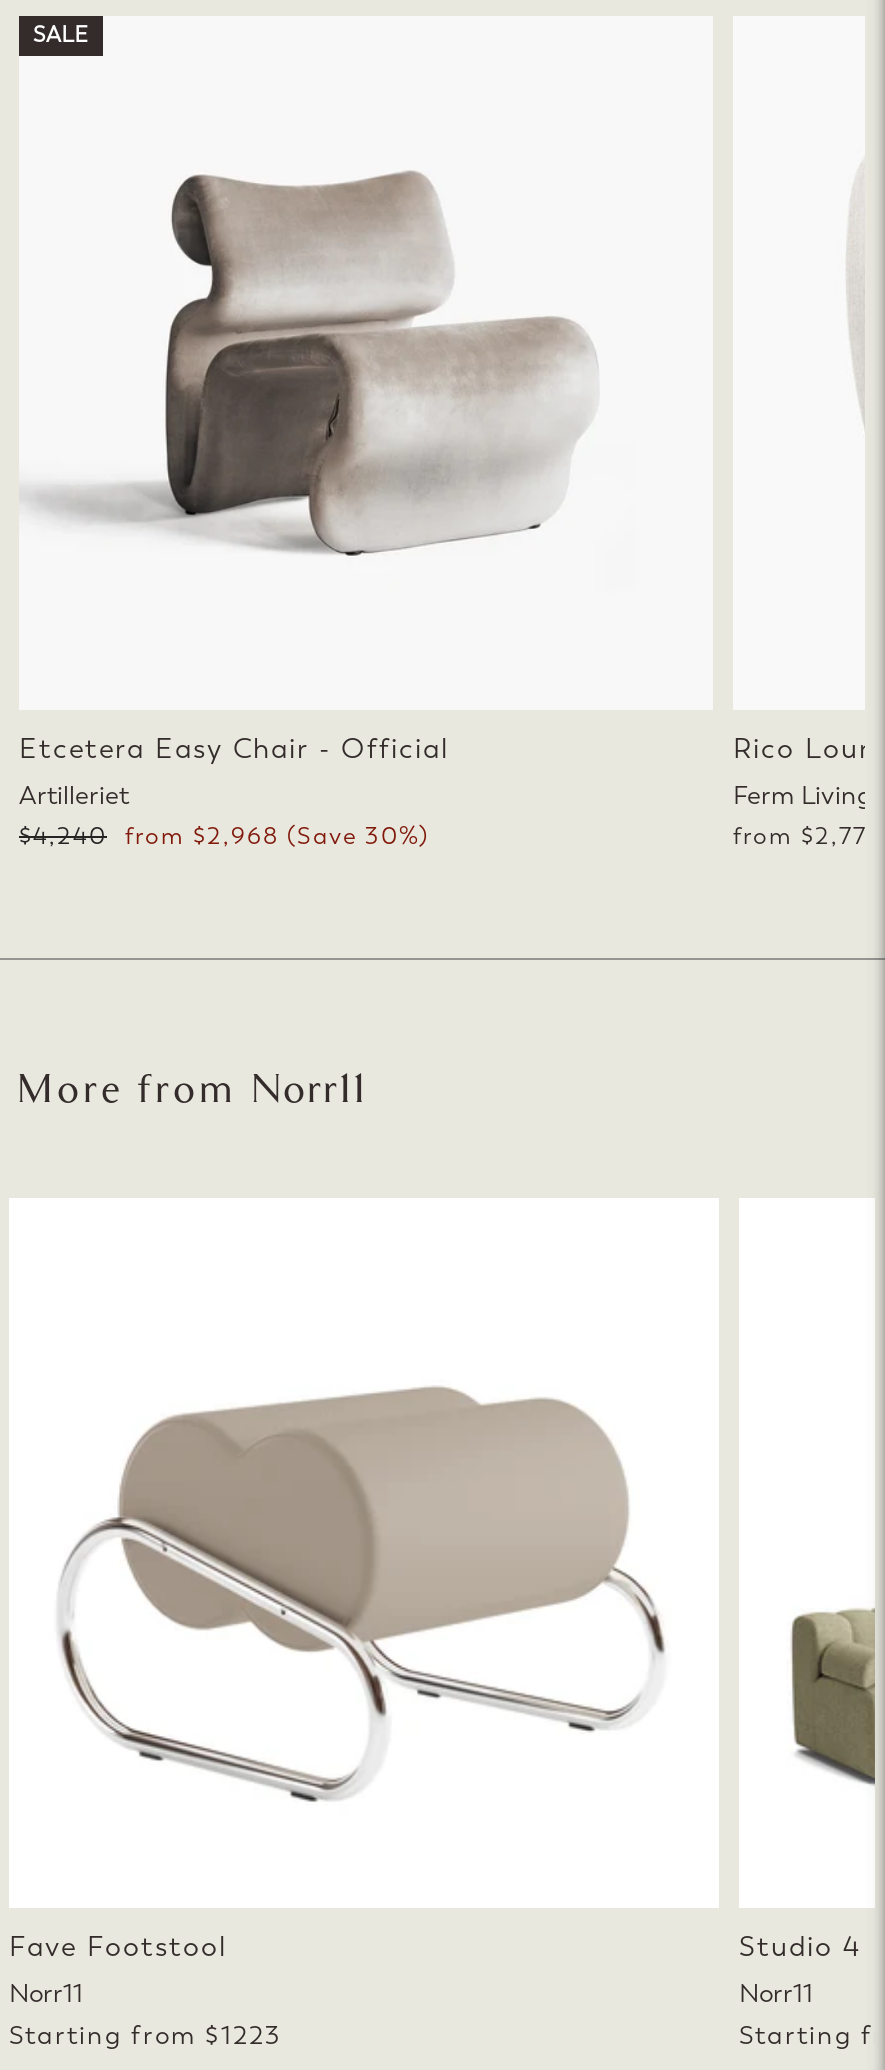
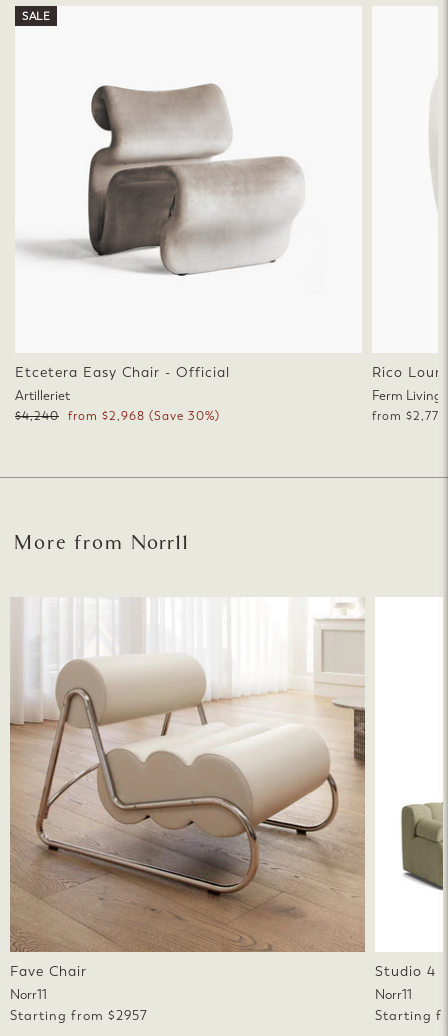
- [image]
- Fave Footstool
+ [image]
+ Fave Chair

- Starting from $1223
+ Starting from $2957
